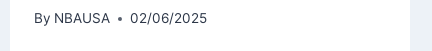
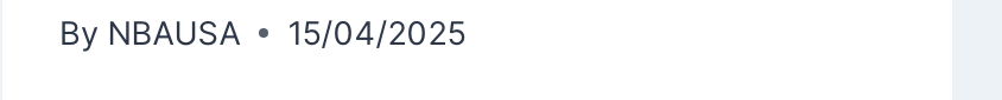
- By NBAUSA 02/06/2025
+ By NBAUSA 15/04/2025
